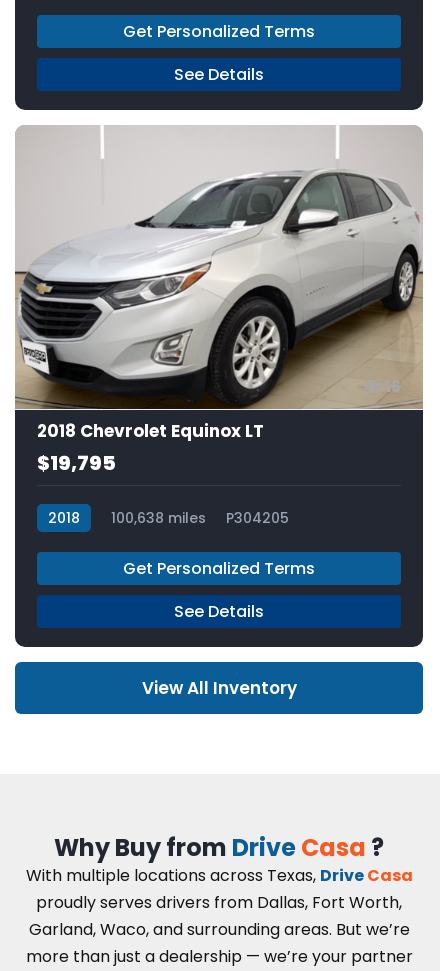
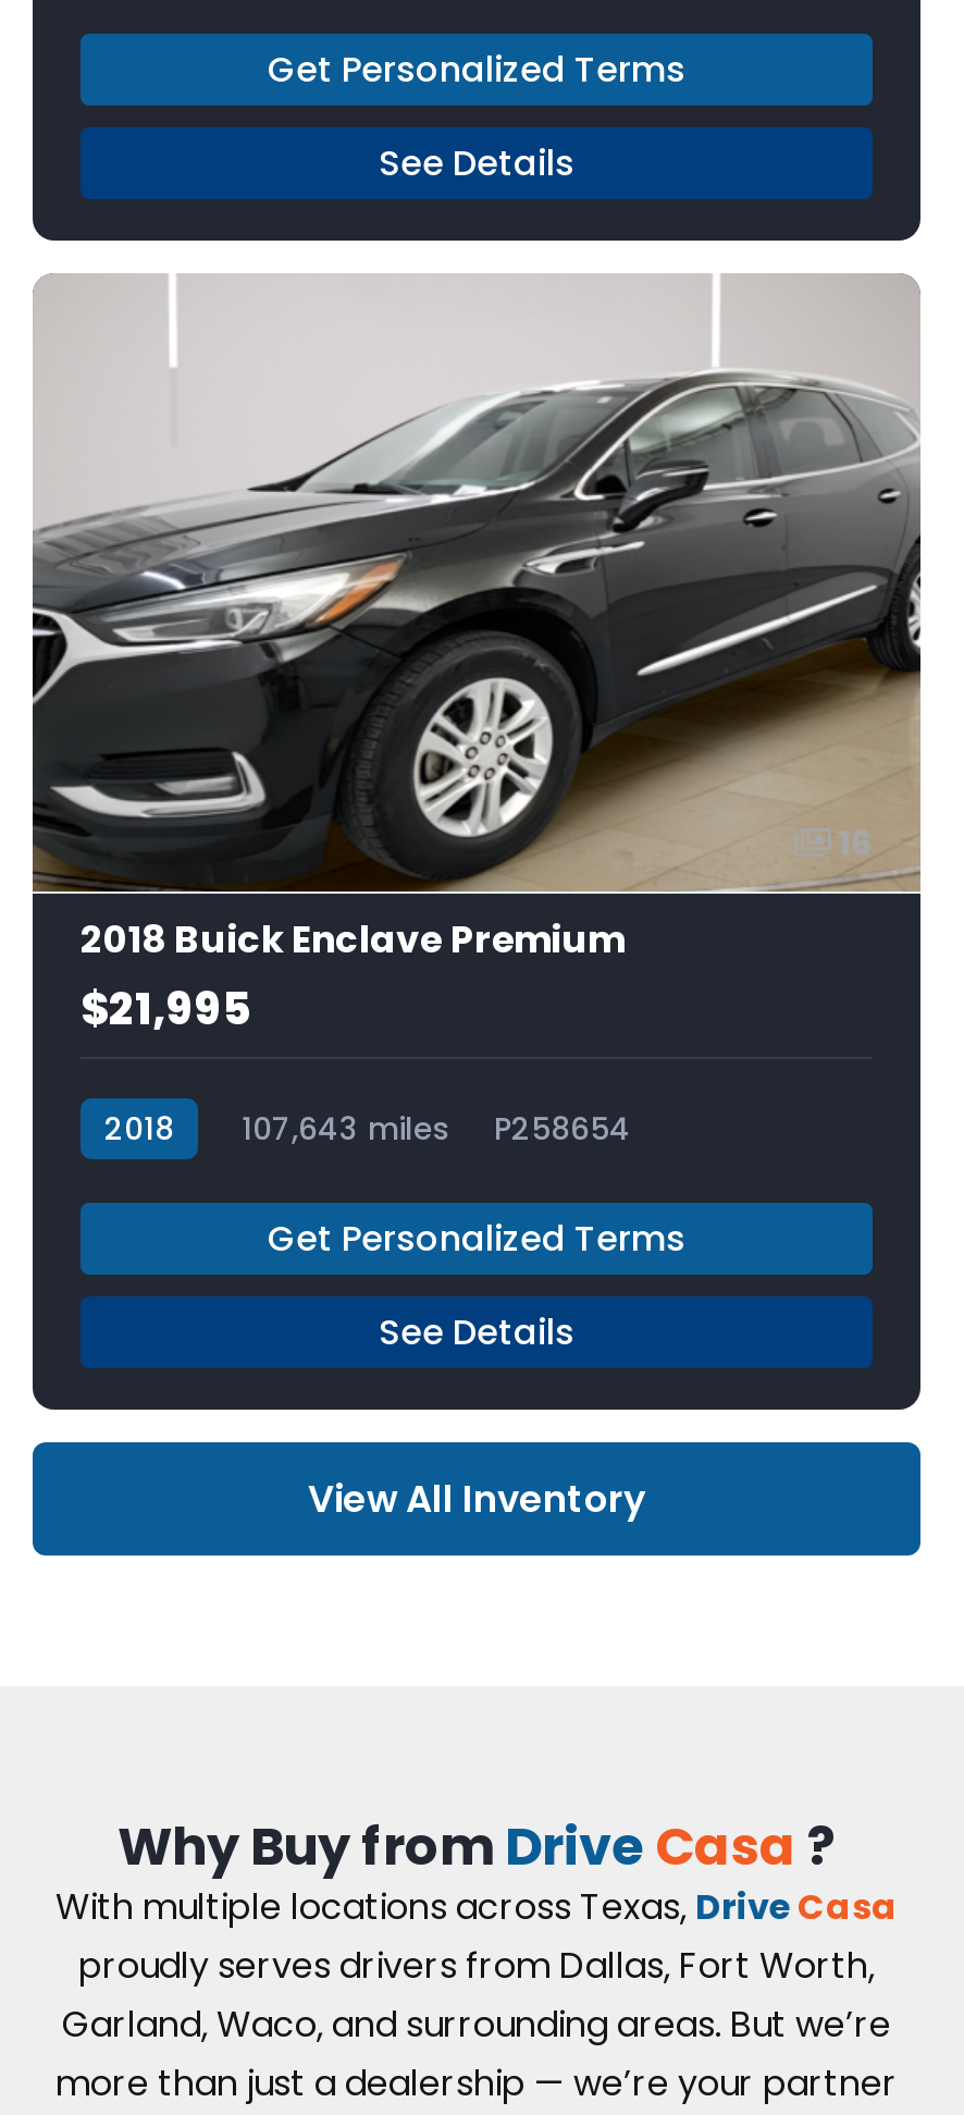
- [image]
- 2018 Chevrolet Equinox LT
- $19,795
+ [image]
+ 2018 Buick Enclave Premium
+ $21,995

- 100,638 miles
- P304205
+ 107,643 miles
+ P258654
